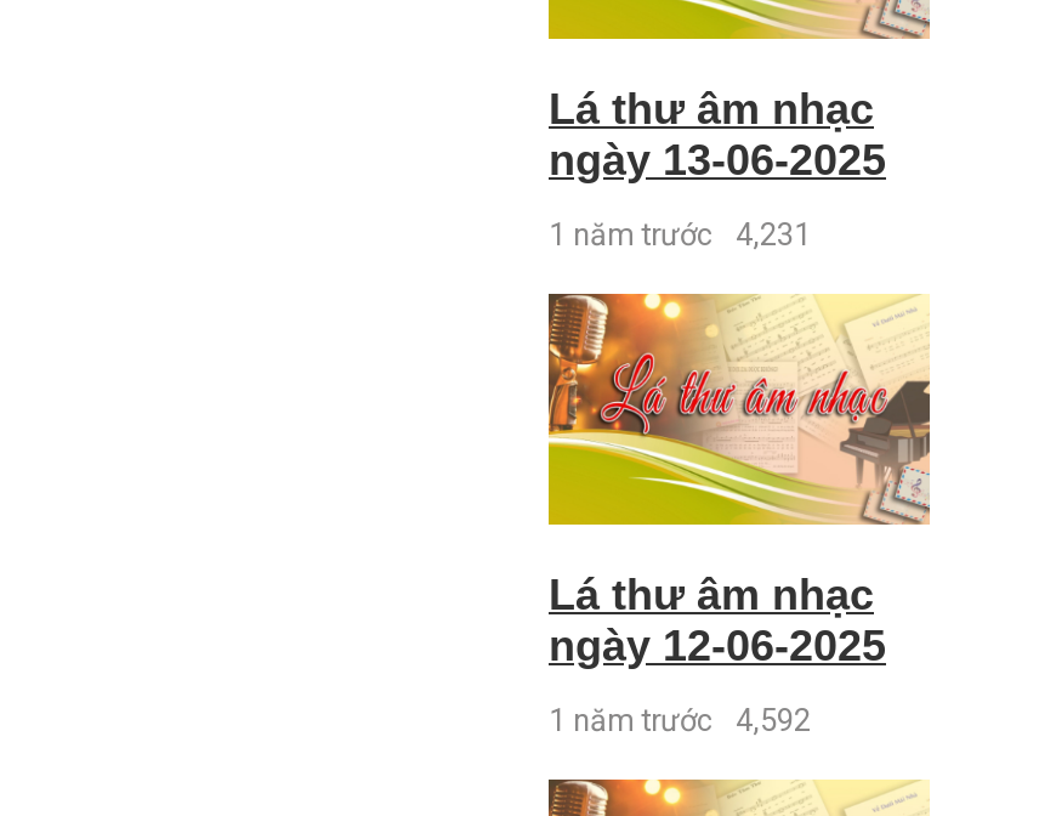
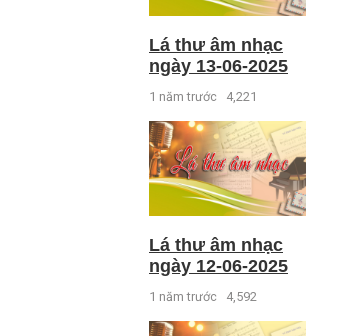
- 1 năm trước 4,231
+ 1 năm trước 4,221
